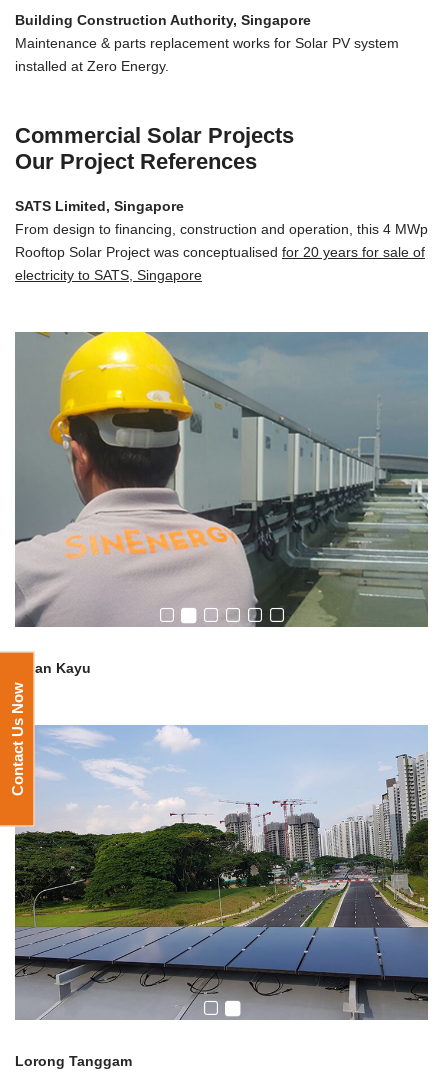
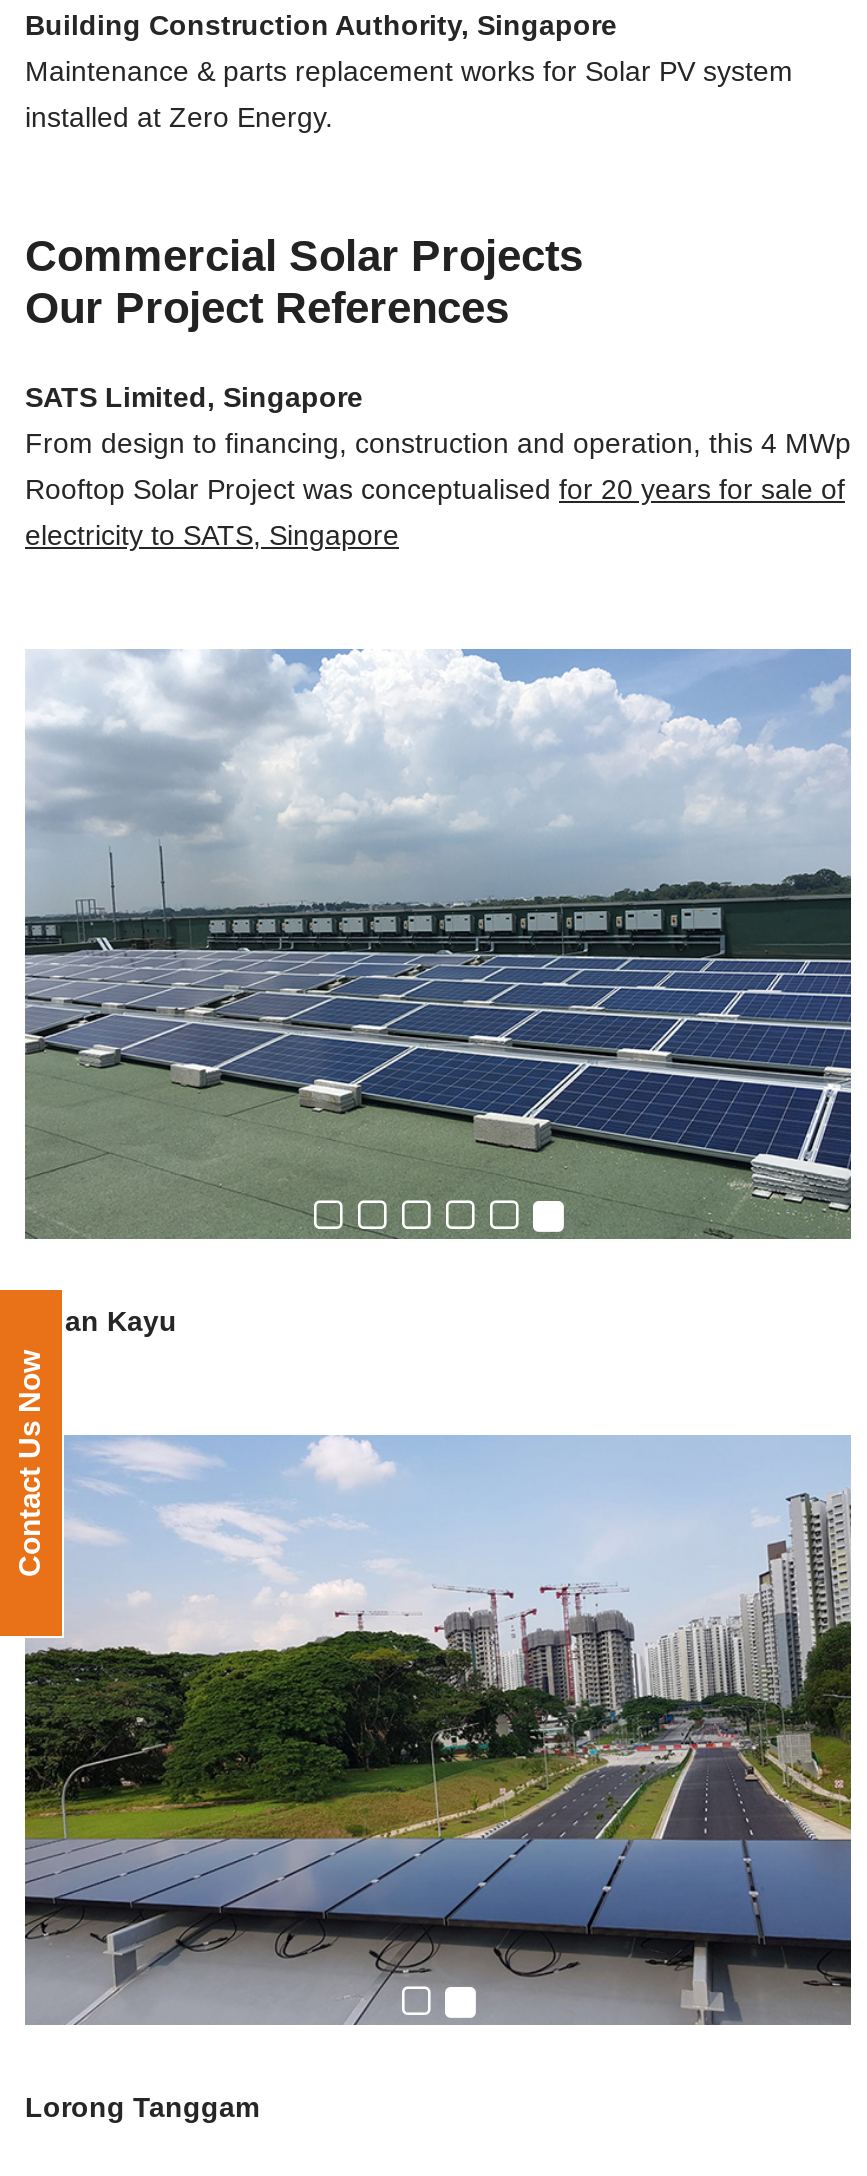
- [image]
+ [image]
